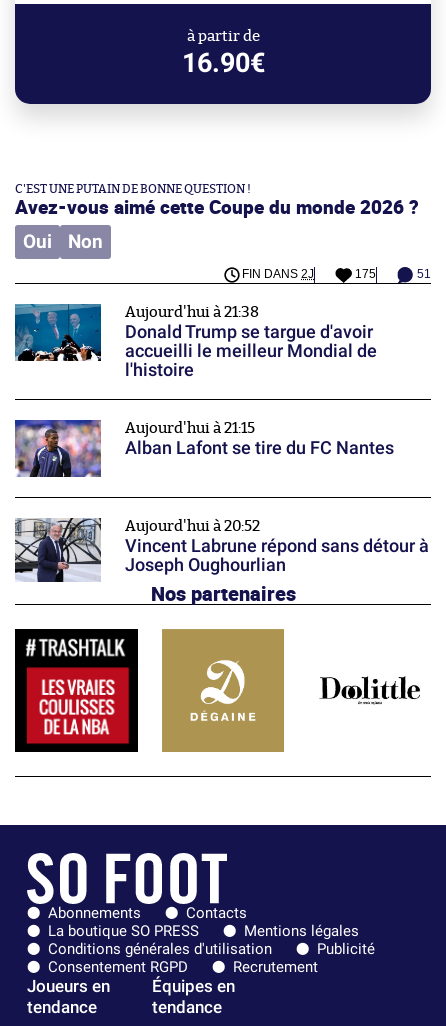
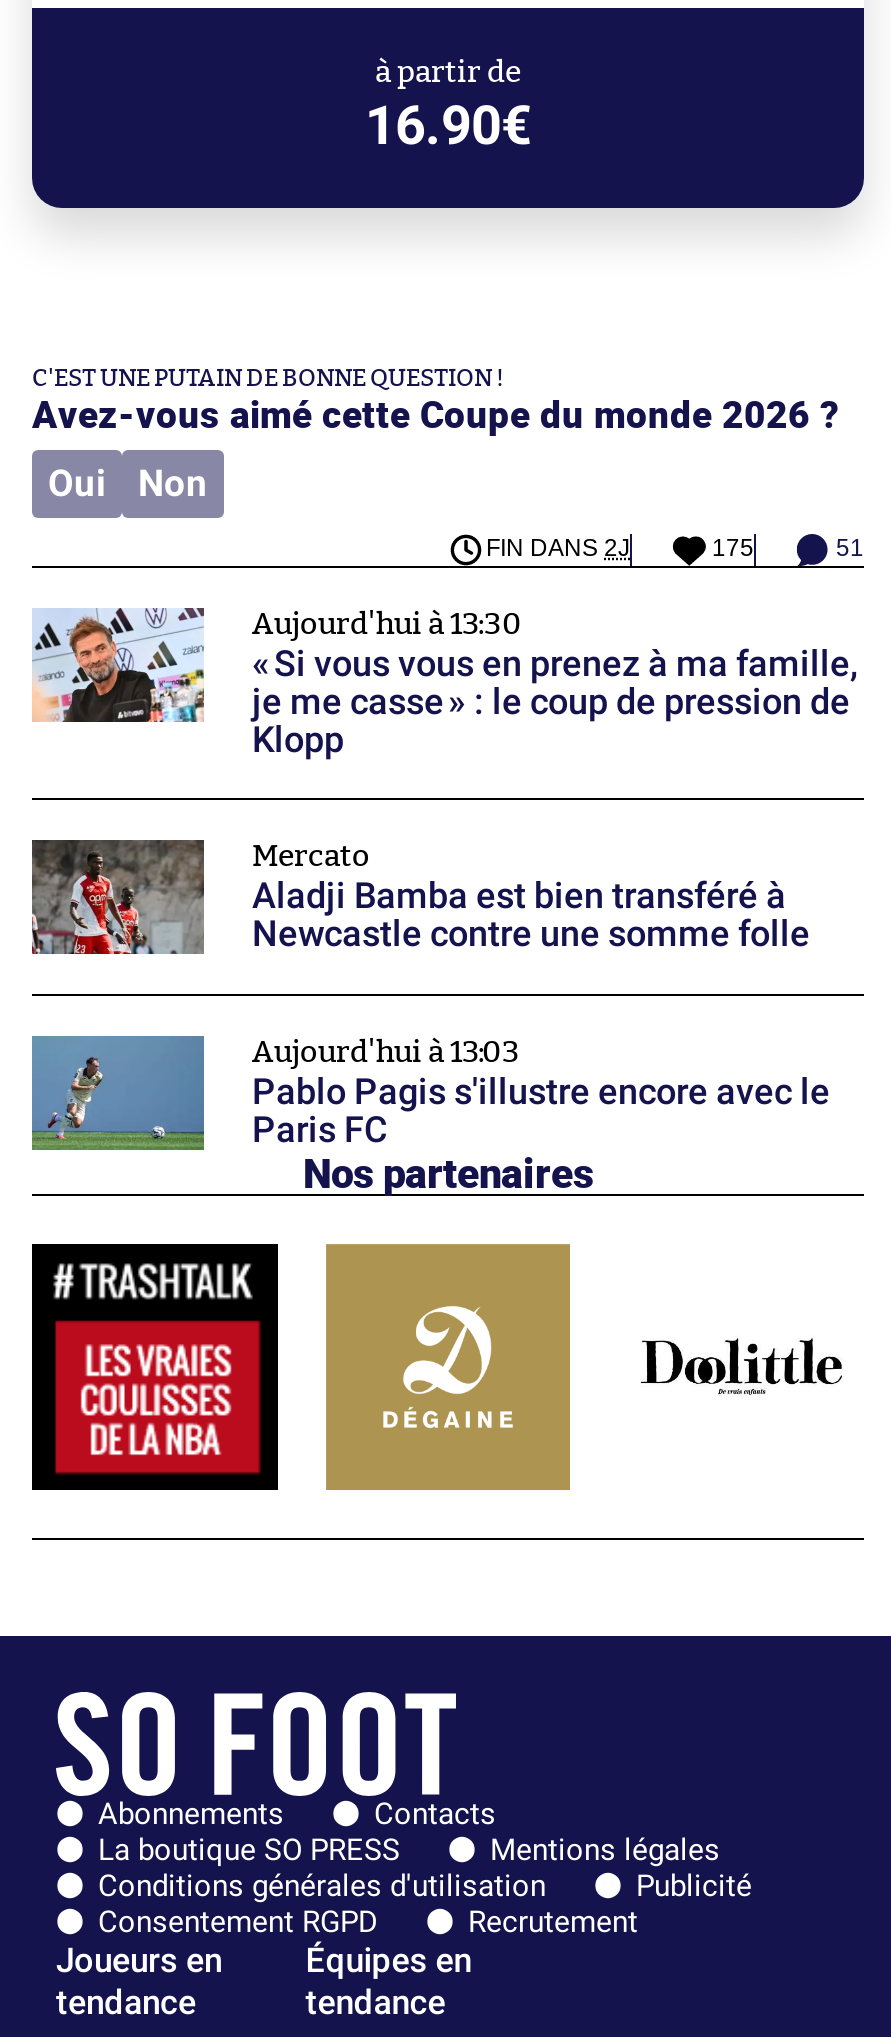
- [image]
- Aujourd'hui à 21:38
- Donald Trump se targue d'avoir
- accueilli le meilleur Mondial de
- l'histoire
+ [image]
+ Aujourd'hui à 13:30
+ « Si vous vous en prenez à ma famille,
+ je me casse » : le coup de pression de
+ Klopp

- [image]
- Aujourd'hui à 21:15
- Alban Lafont se tire du FC Nantes
+ [image]
+ Mercato
+ Aladji Bamba est bien transféré à
+ Newcastle contre une somme folle

- [image]
- Aujourd'hui à 20:52
- Vincent Labrune répond sans détour à
- Joseph Oughourlian
+ [image]
+ Aujourd'hui à 13:03
+ Pablo Pagis s'illustre encore avec le
+ Paris FC
